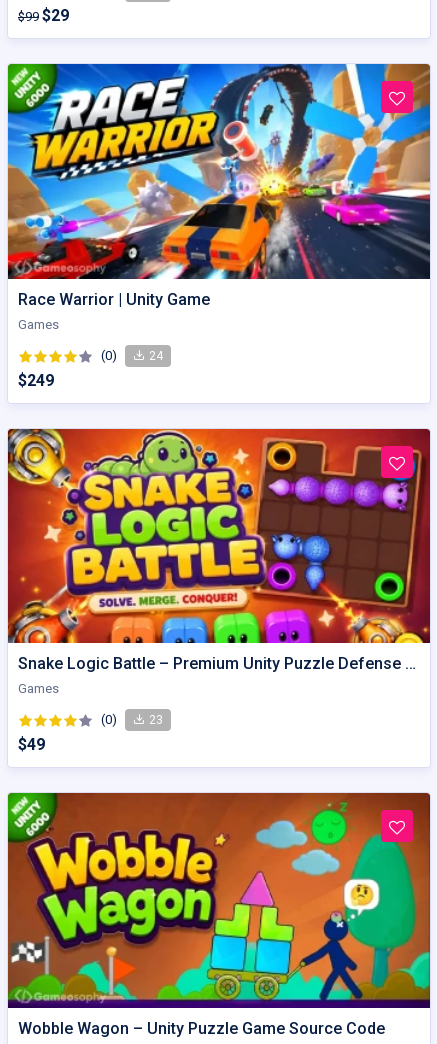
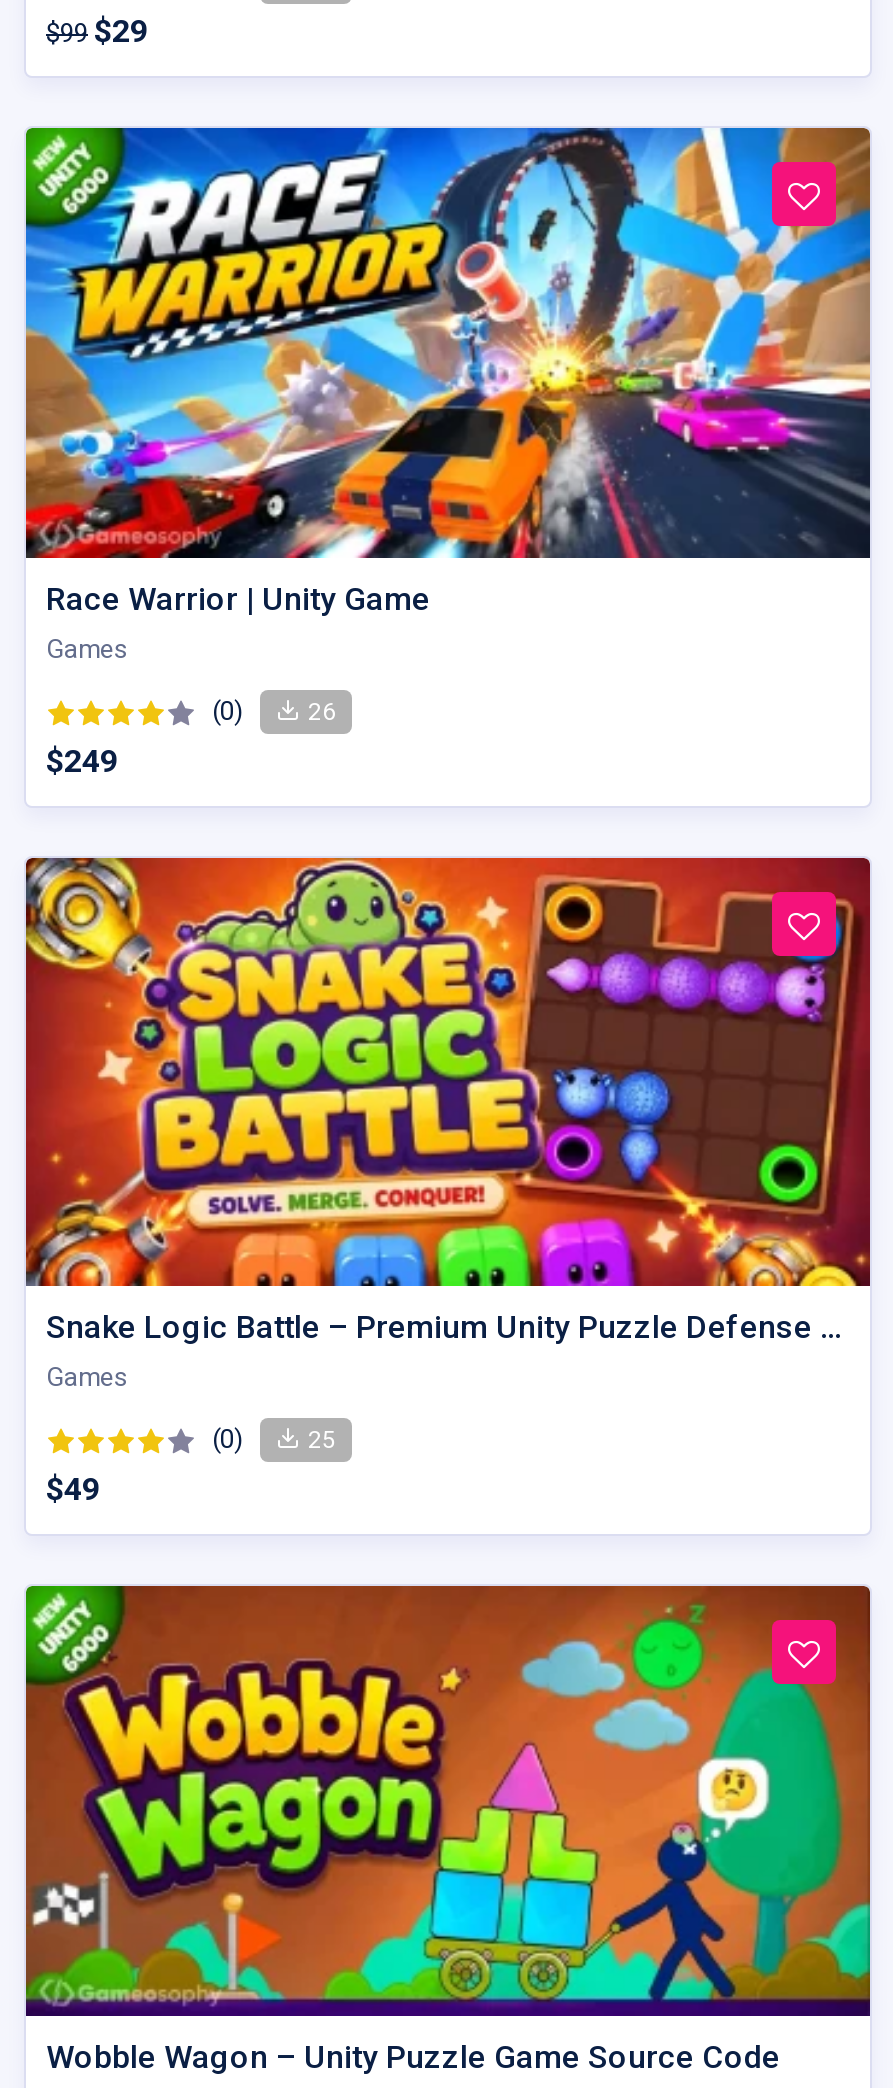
- 24
+ 26

- 23
+ 25
